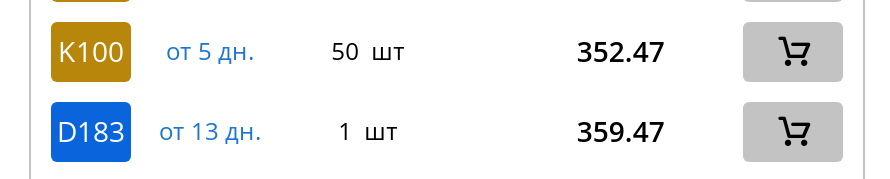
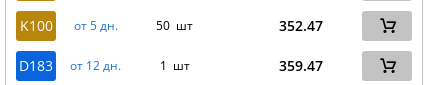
- D183 от 13 дн.
+ D183 от 12 дн.
